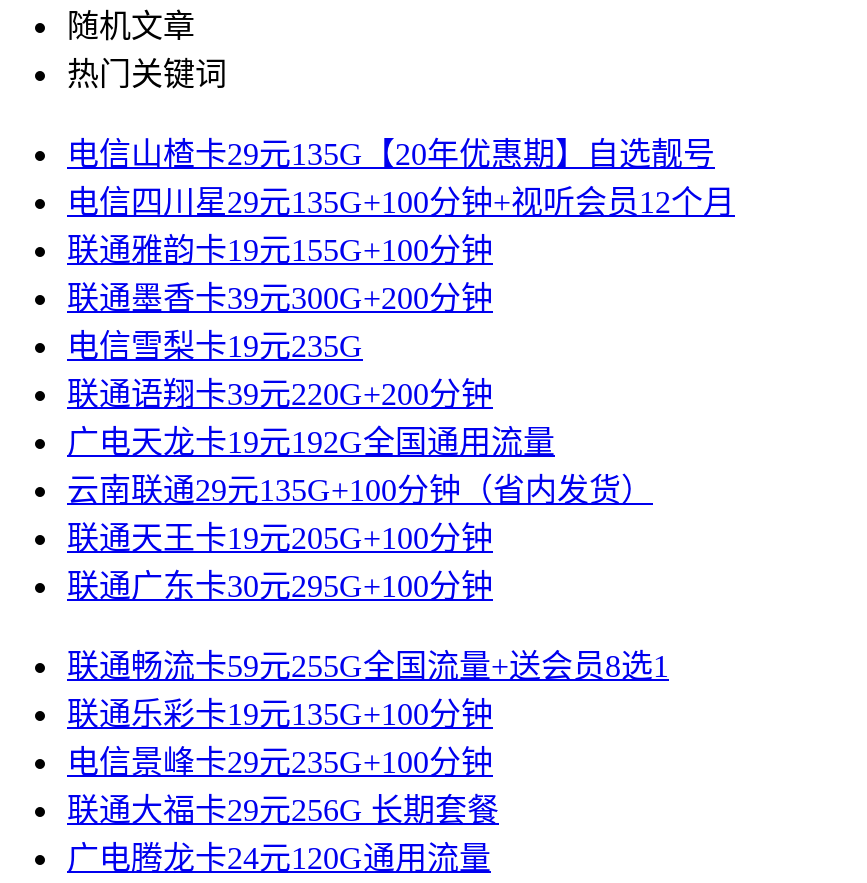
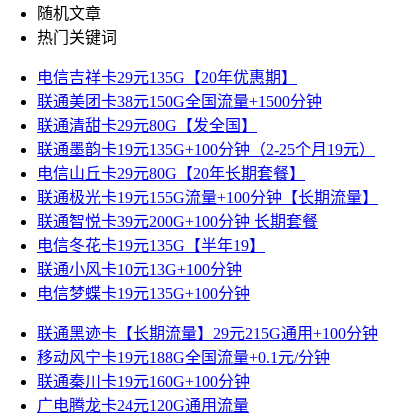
- 电信山楂卡29元135G【20年优惠期】自选靓号
- 电信四川星29元135G+100分钟+视听会员12个月
- 联通雅韵卡19元155G+100分钟
- 联通墨香卡39元300G+200分钟
- 电信雪梨卡19元235G
- 联通语翔卡39元220G+200分钟
- 广电天龙卡19元192G全国通用流量
- 云南联通29元135G+100分钟（省内发货）
- 联通天王卡19元205G+100分钟
- 联通广东卡30元295G+100分钟
+ 电信吉祥卡29元135G【20年优惠期】
+ 联通美团卡38元150G全国流量+1500分钟
+ 联通清甜卡29元80G【发全国】
+ 联通墨韵卡19元135G+100分钟（2-25个月19元）
+ 电信山丘卡29元80G【20年长期套餐】
+ 联通极光卡19元155G流量+100分钟【长期流量】
+ 联通智悦卡39元200G+100分钟 长期套餐
+ 电信冬花卡19元135G【半年19】
+ 联通小风卡10元13G+100分钟
+ 电信梦蝶卡19元135G+100分钟

- 联通畅流卡59元255G全国流量+送会员8选1
- 联通乐彩卡19元135G+100分钟
- 电信景峰卡29元235G+100分钟
- 联通大福卡29元256G 长期套餐
+ 联通黑迹卡【长期流量】29元215G通用+100分钟
+ 移动风宁卡19元188G全国流量+0.1元/分钟
+ 联通秦川卡19元160G+100分钟
